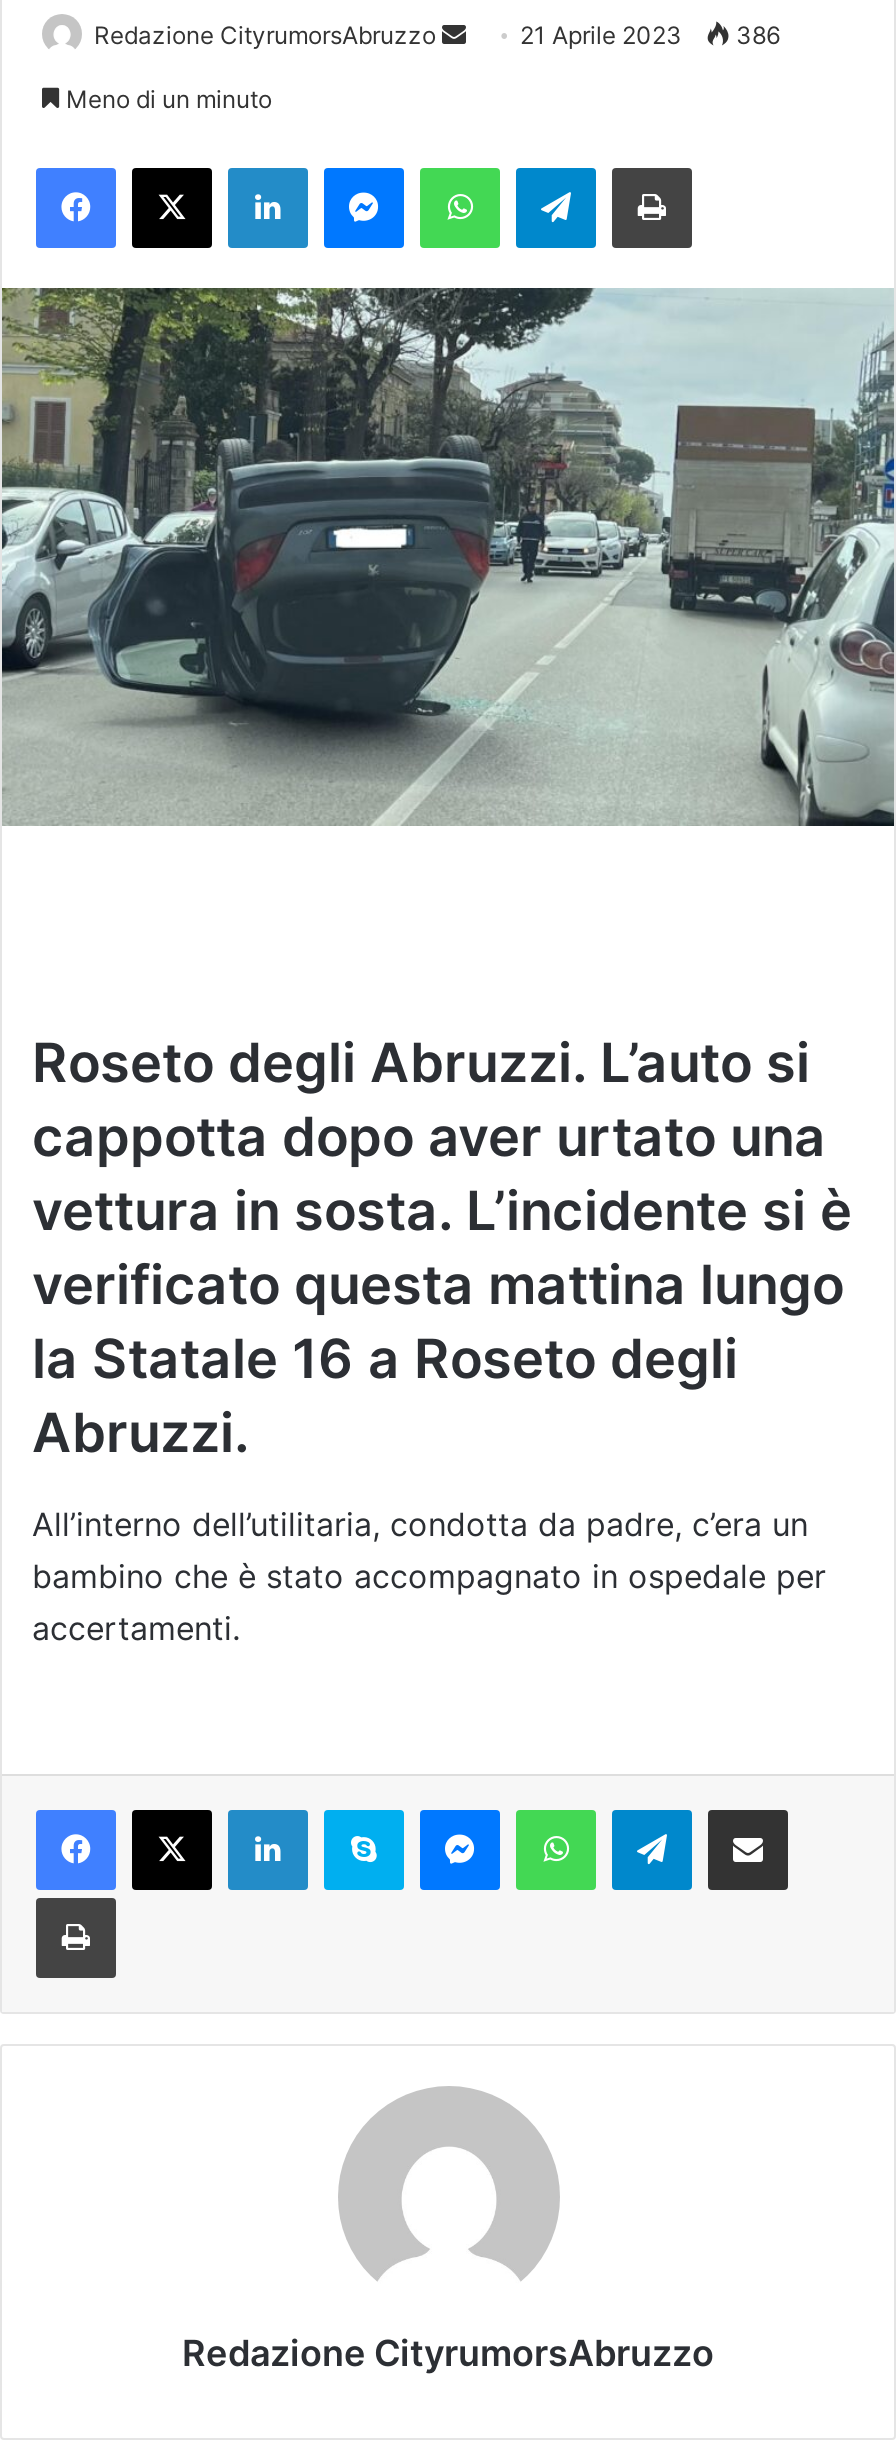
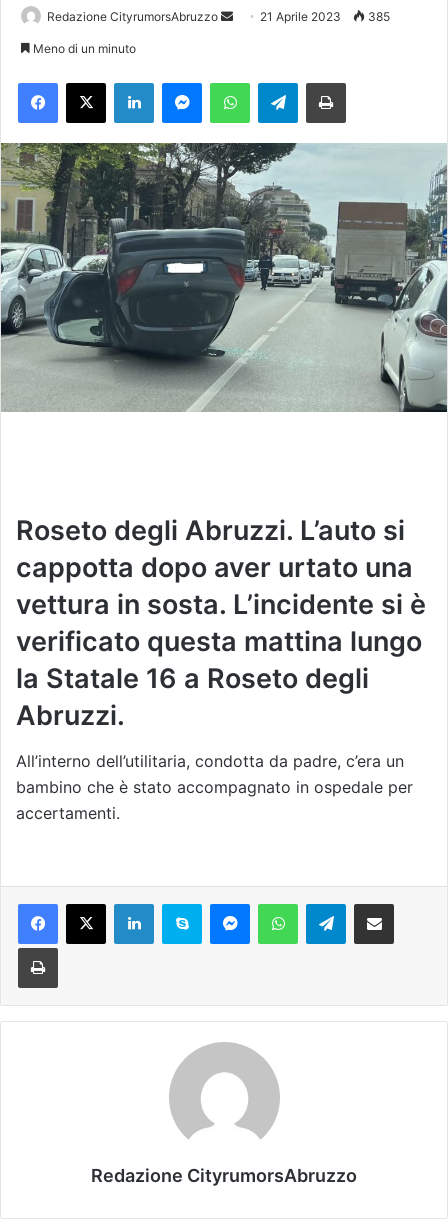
- 386
+ 385
